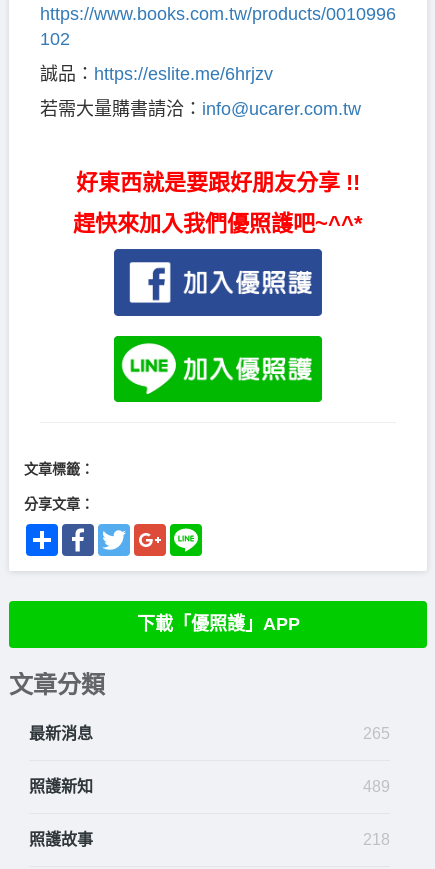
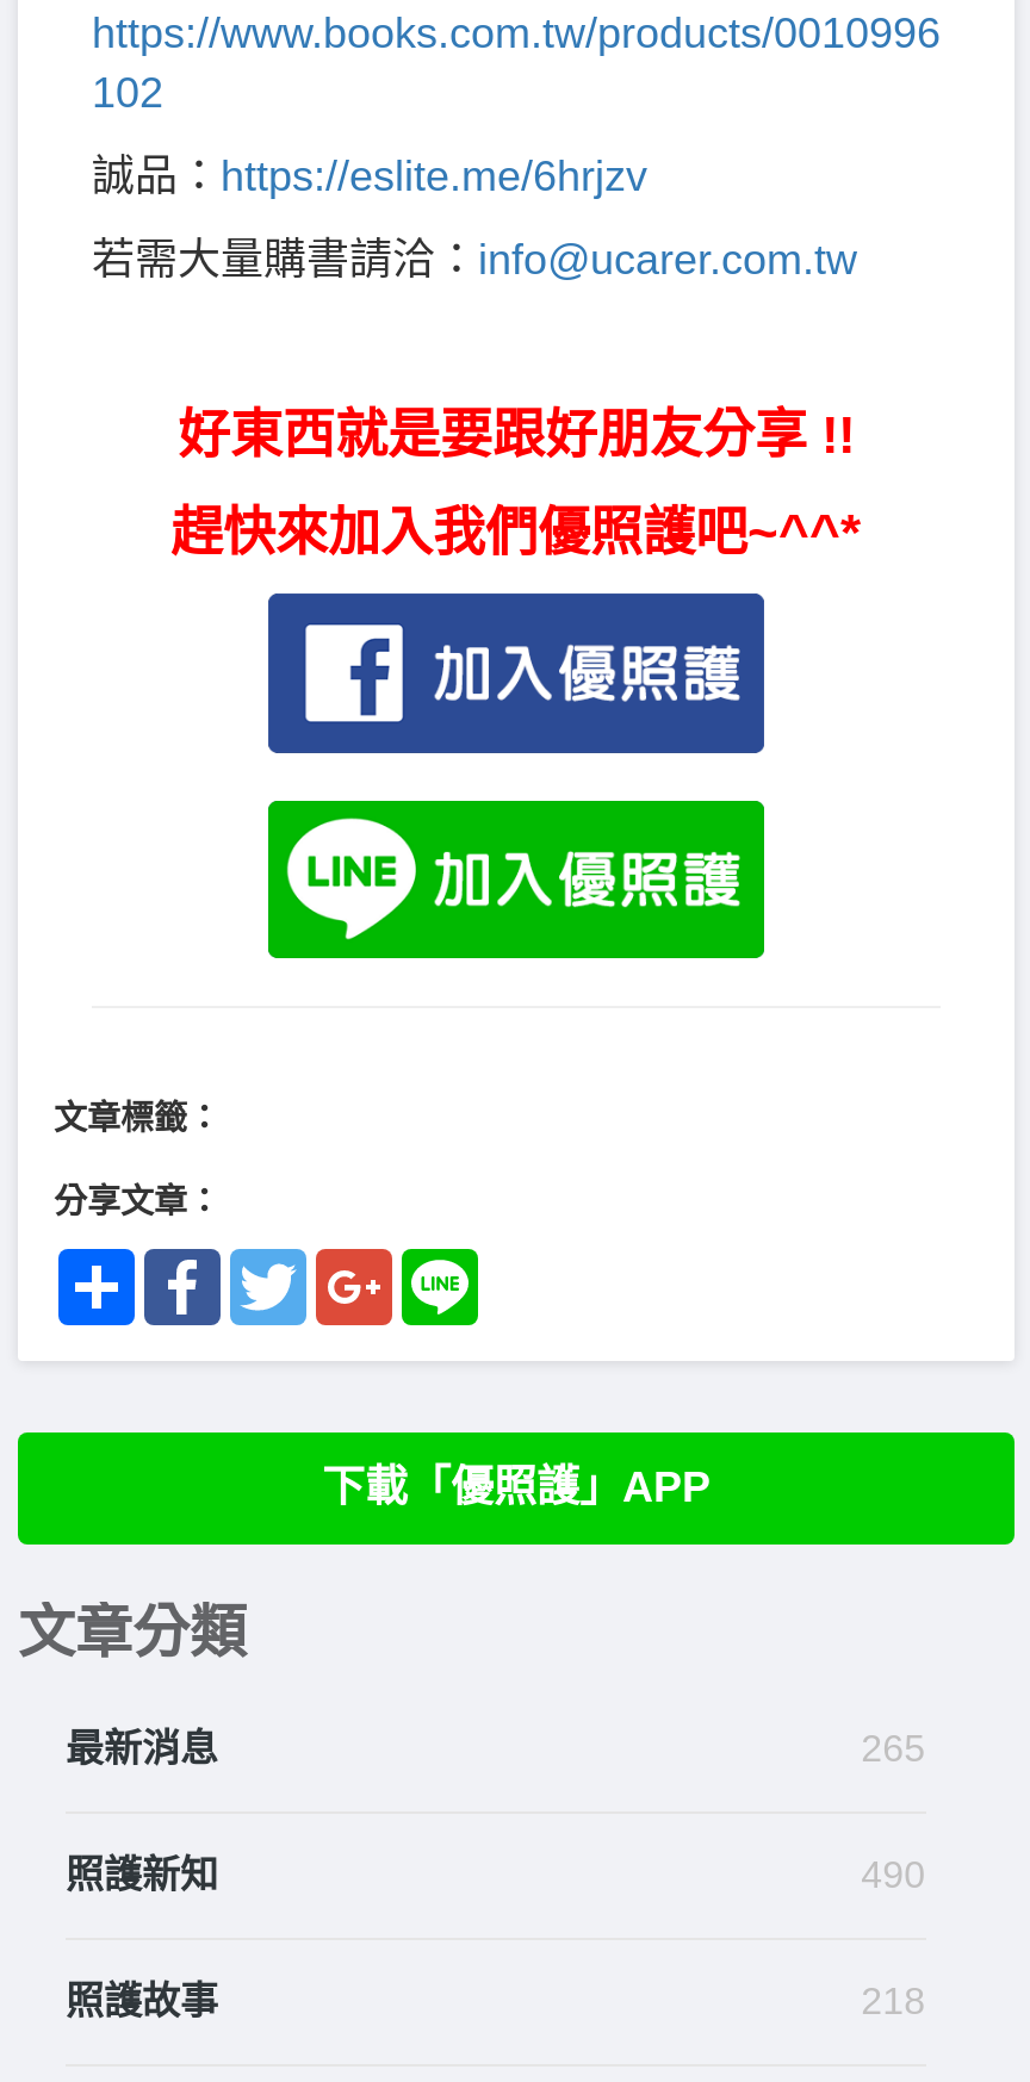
- 489
+ 490
